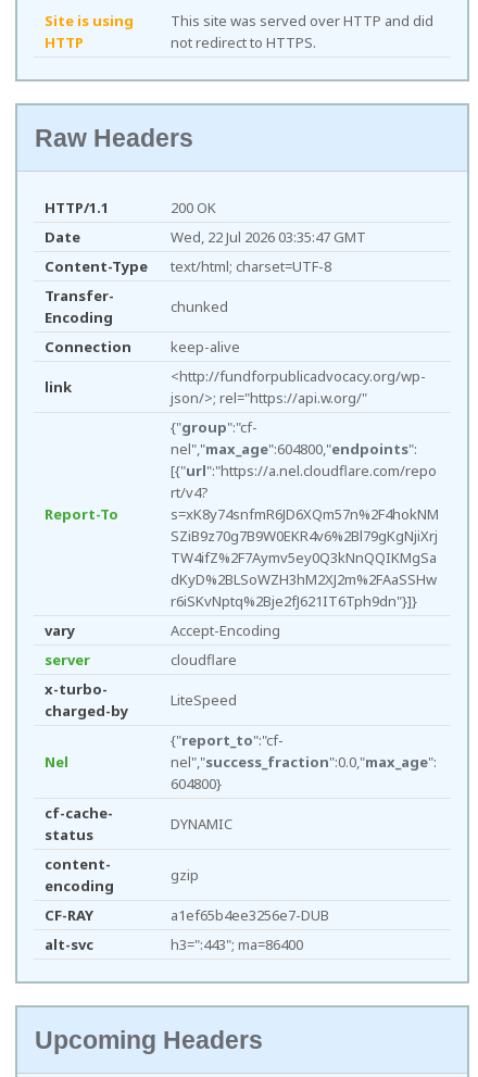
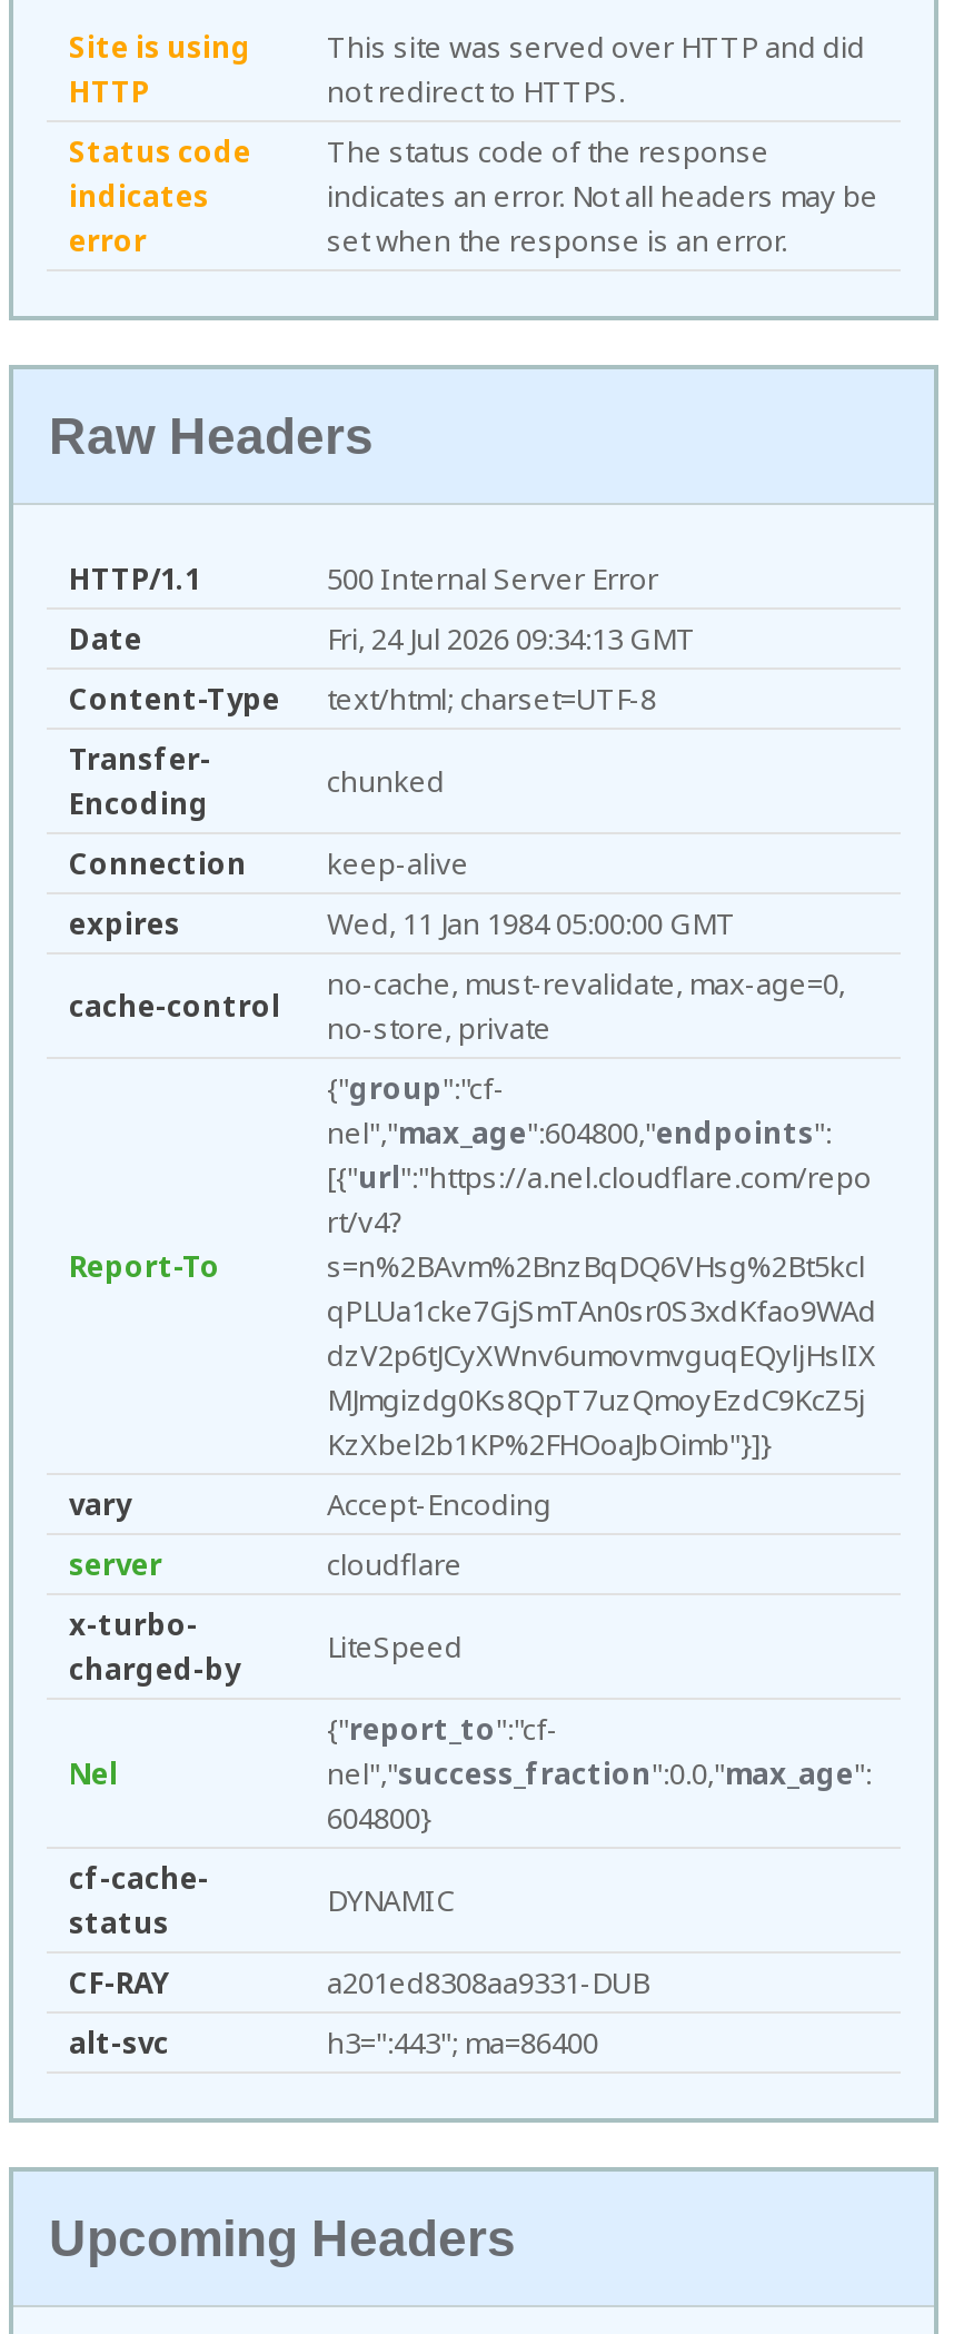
+ Status code
+ indicates
+ error

+ The status code of the response
+ indicates an error. Not all headers may be
+ set when the response is an error.

moved down: Raw Headers | HTTP/1.1 | Date | ... | Connection | keep-alive

- 200 OK
+ 500 Internal Server Error

- Wed, 22 Jul 2026 03:35:47 GMT
+ Fri, 24 Jul 2026 09:34:13 GMT

- <http://fundforpublicadvocacy.org/wp-
- json/>; rel="https://api.w.org/"
+ no-cache, must-revalidate, max-age=0,
+ no-store, private

- link
+ expires
+ Wed, 11 Jan 1984 05:00:00 GMT
+ cache-control

moved down: Report-To | {"group":"cf- | nel","max_age":604800,"endpoints": | [{"url":"https://a.nel.cloudflare.com/repo | rt/v4?

- s=xK8y74snfmR6JD6XQm57n%2F4hokNM
- SZiB9z70g7B9W0EKR4v6%2Bl79gKgNjiXrj
- TW4ifZ%2F7Aymv5ey0Q3kNnQQIKMgSa
- dKyD%2BLSoWZH3hM2XJ2m%2FAaSSHw
- r6iSKvNptq%2Bje2fJ621IT6Tph9dn"}]}
+ s=n%2BAvm%2BnzBqDQ6VHsg%2Bt5kcl
+ qPLUa1cke7GjSmTAn0sr0S3xdKfao9WAd
+ dzV2p6tJCyXWnv6umovmvguqEQyljHslIX
+ MJmgizdg0Ks8QpT7uzQmoyEzdC9KcZ5j
+ KzXbel2b1KP%2FHOoaJbOimb"}]}

moved down: vary | Accept-Encoding | server | ... | status | DYNAMIC

- content-
- encoding

- gzip

- a1ef65b4ee3256e7-DUB
+ a201ed8308aa9331-DUB
